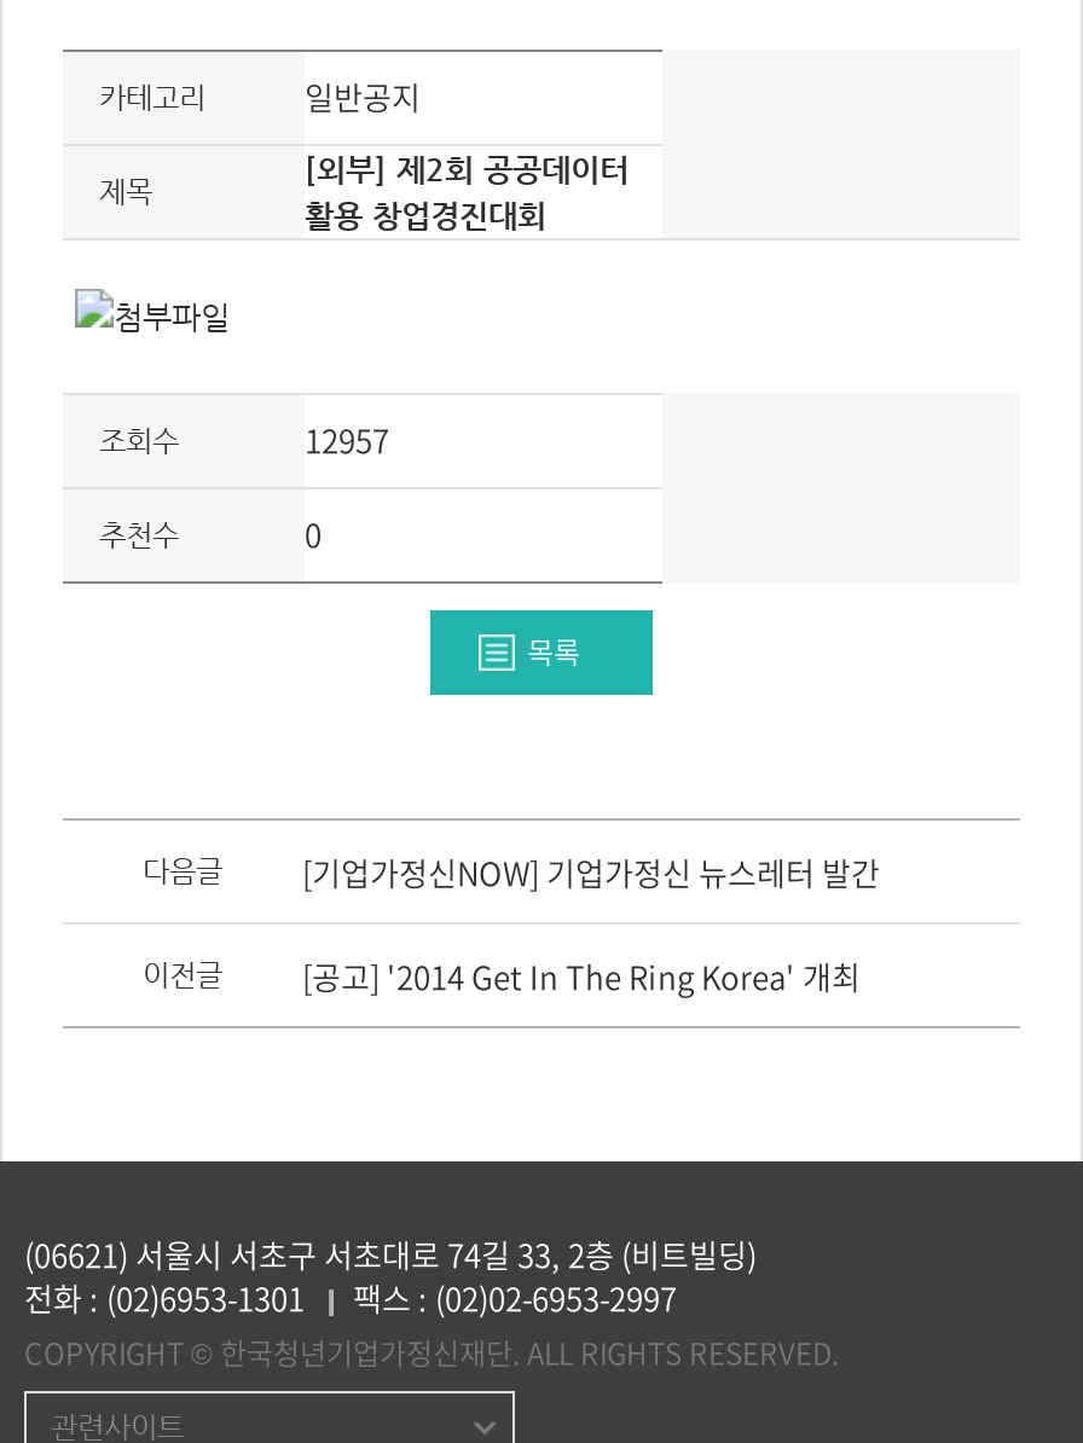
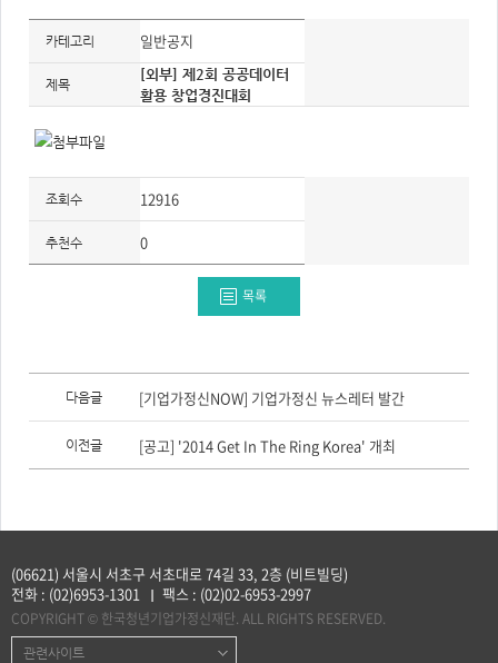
- 12957
+ 12916
